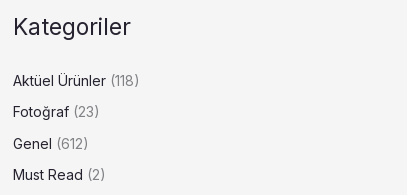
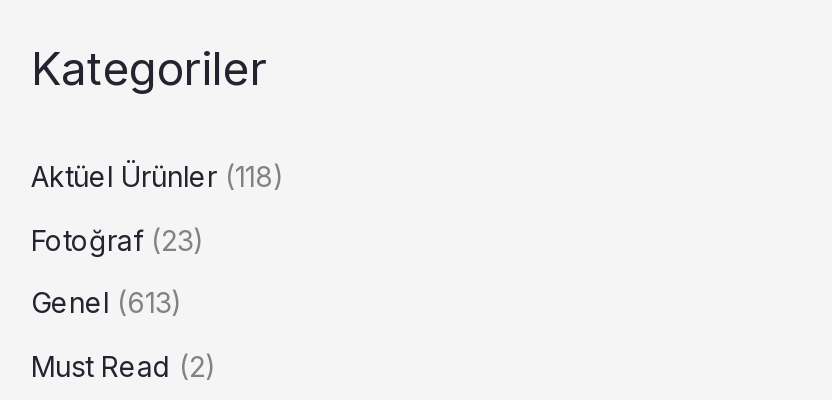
- Genel (612)
+ Genel (613)
